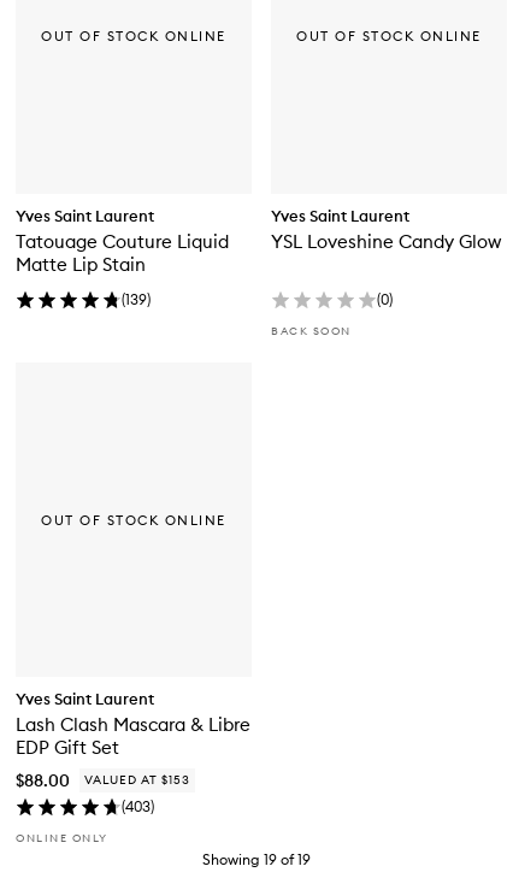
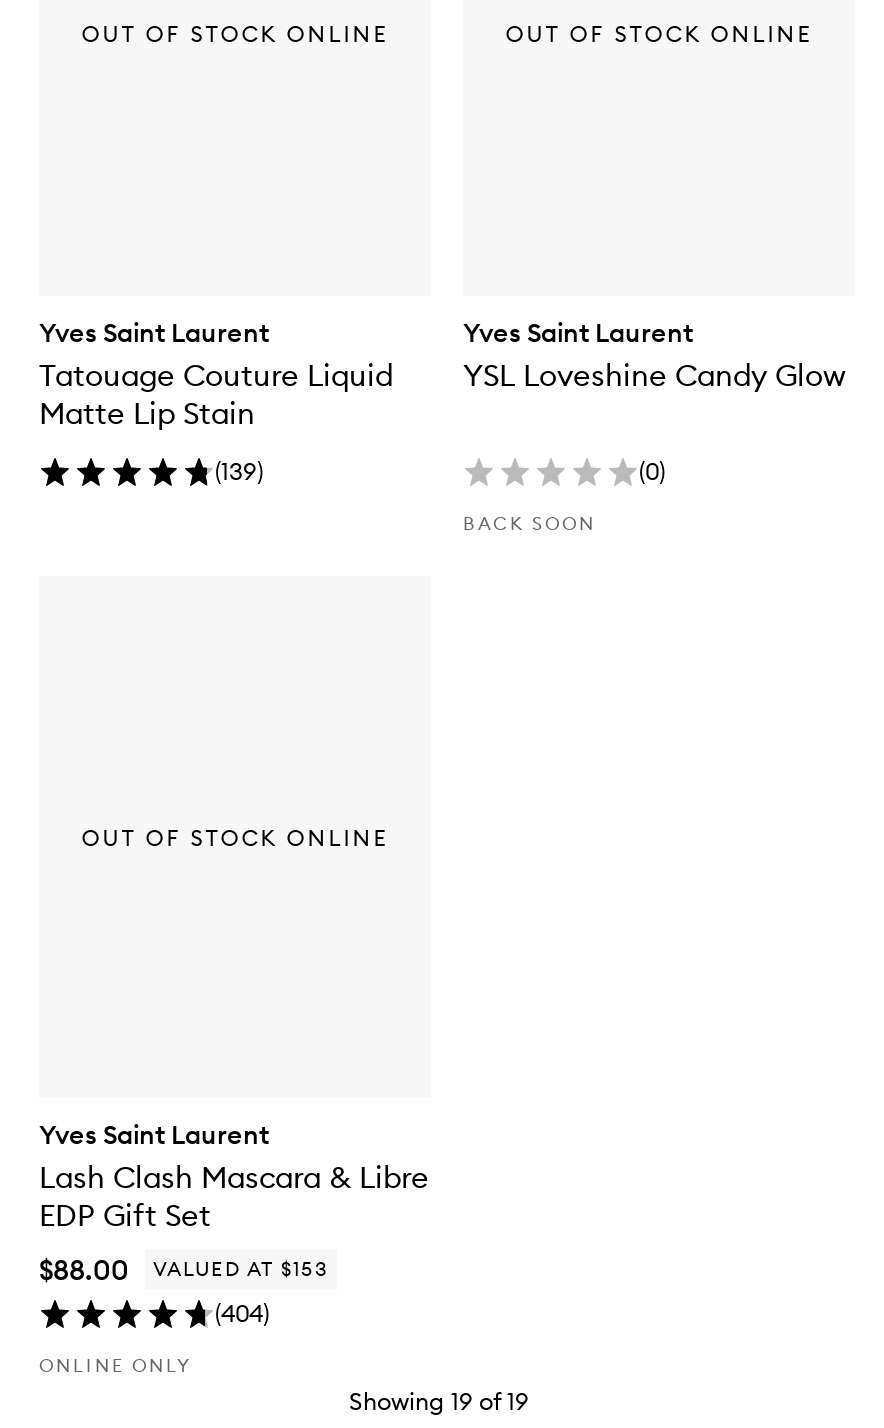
- (403)
+ (404)
